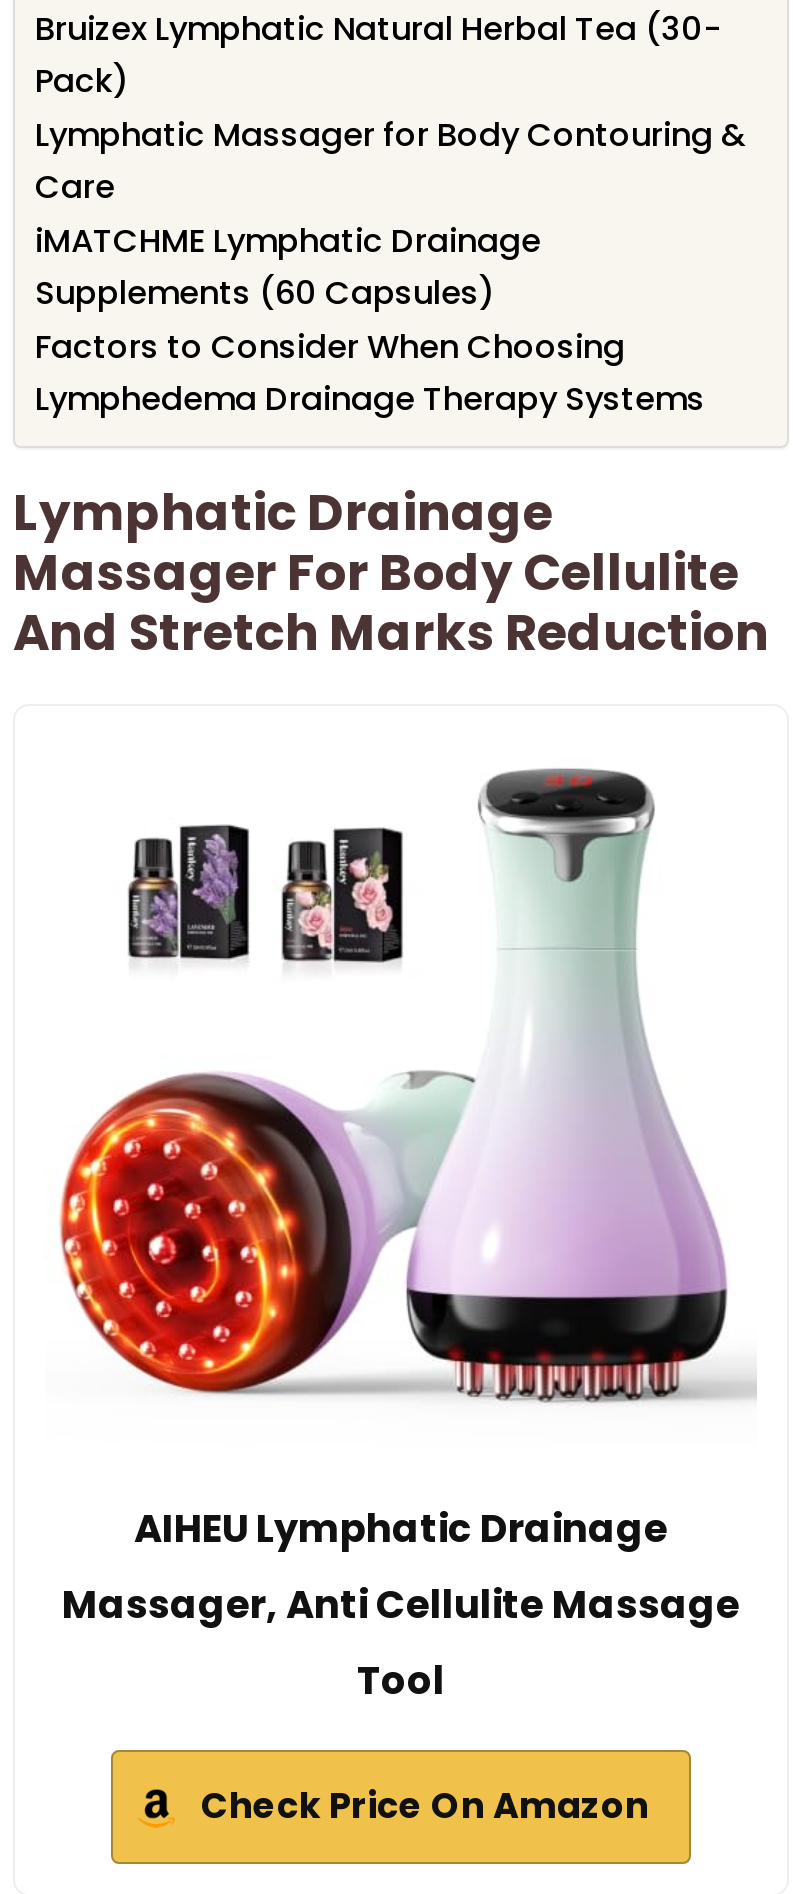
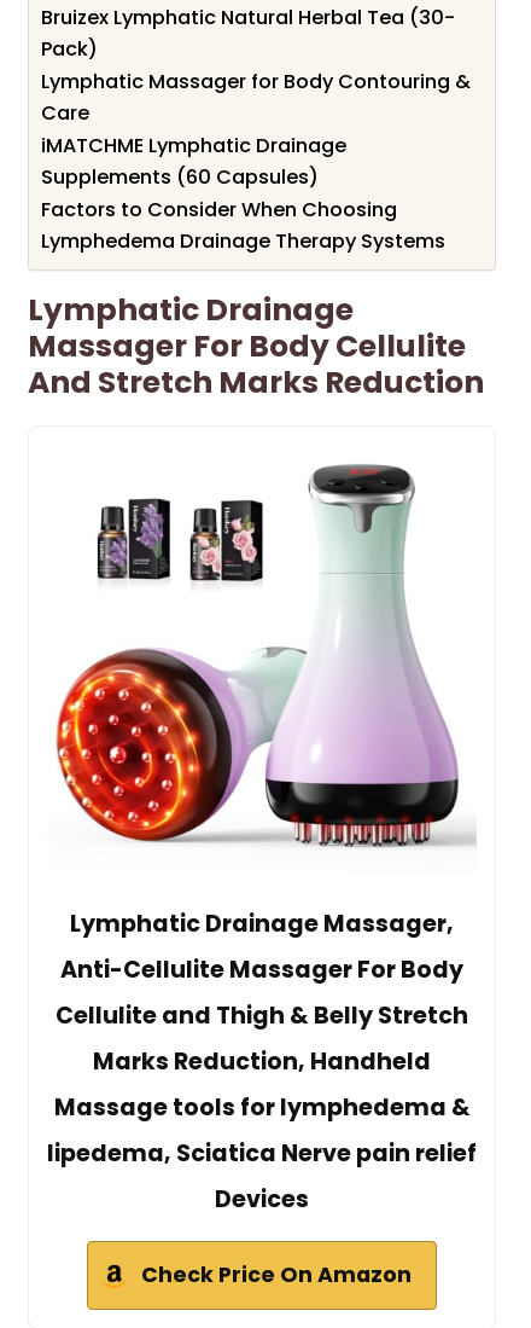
- AIHEU Lymphatic Drainage
- Massager, Anti Cellulite Massage
- Tool
+ Lymphatic Drainage Massager,
+ Anti-Cellulite Massager For Body
+ Cellulite and Thigh & Belly Stretch
+ Marks Reduction, Handheld
+ Massage tools for lymphedema &
+ lipedema, Sciatica Nerve pain relief
+ Devices
